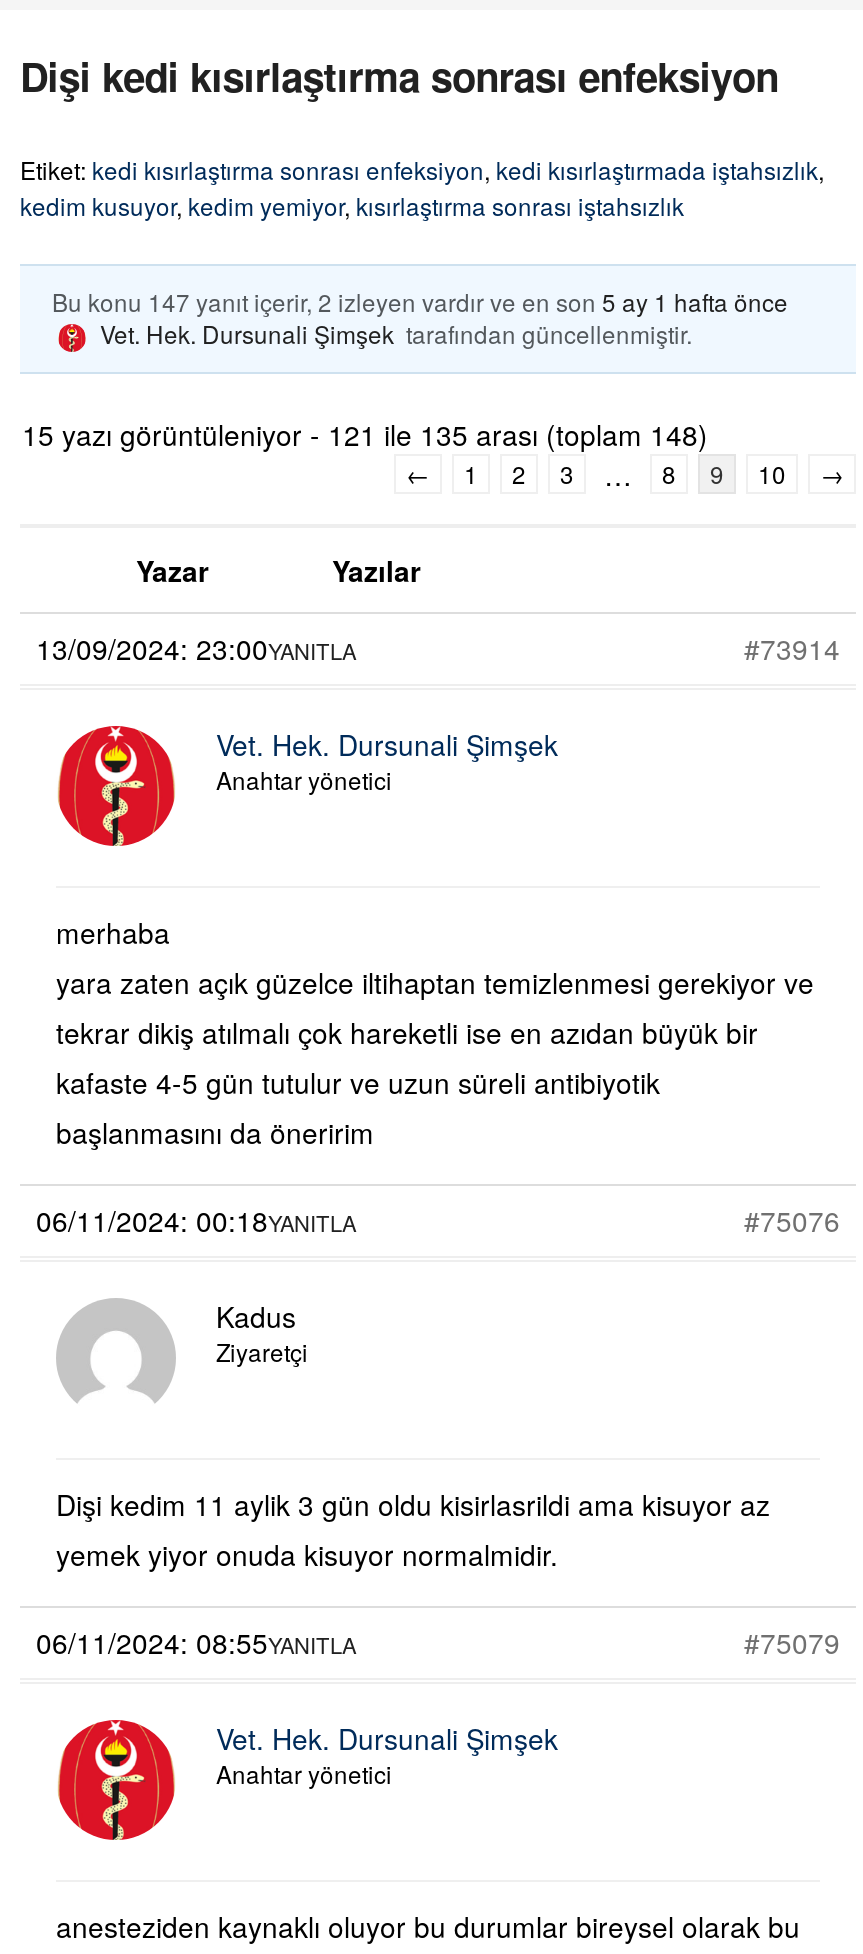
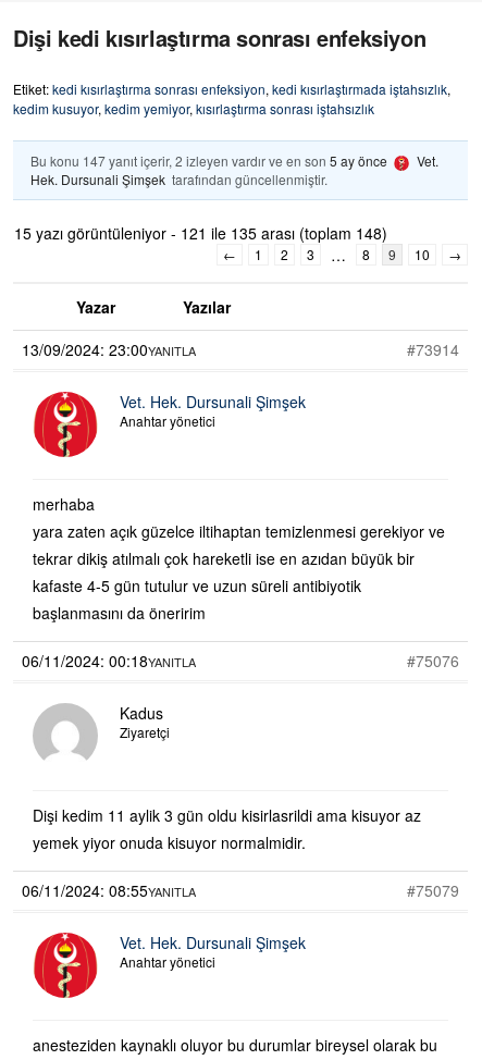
- Bu konu 147 yanıt içerir, 2 izleyen vardır ve en son 5 ay 1 hafta önce
- Vet. Hek. Dursunali Şimşek tarafından güncellenmiştir.
+ Bu konu 147 yanıt içerir, 2 izleyen vardır ve en son 5 ay önce
+ Vet.
+ Hek. Dursunali Şimşek tarafından güncellenmiştir.
